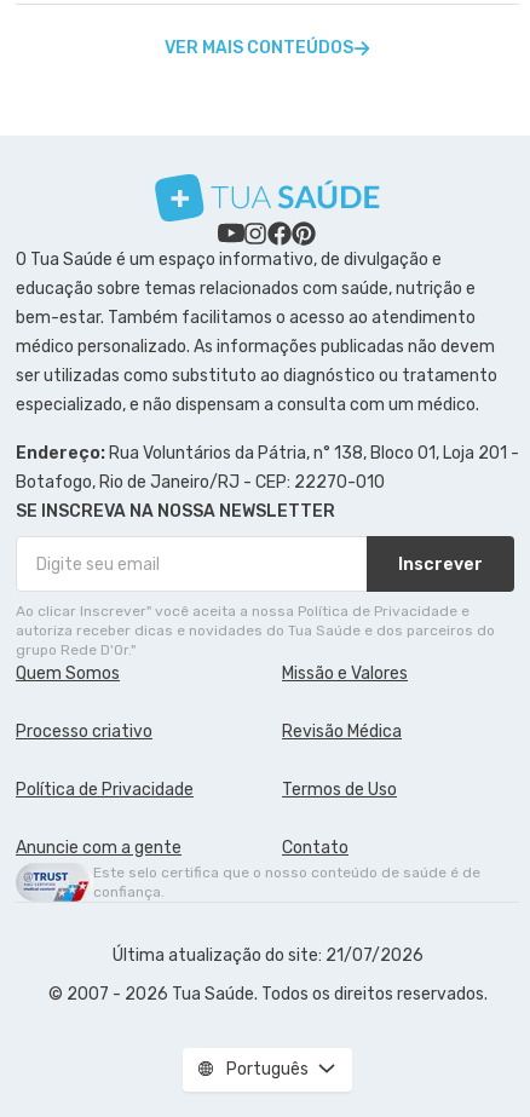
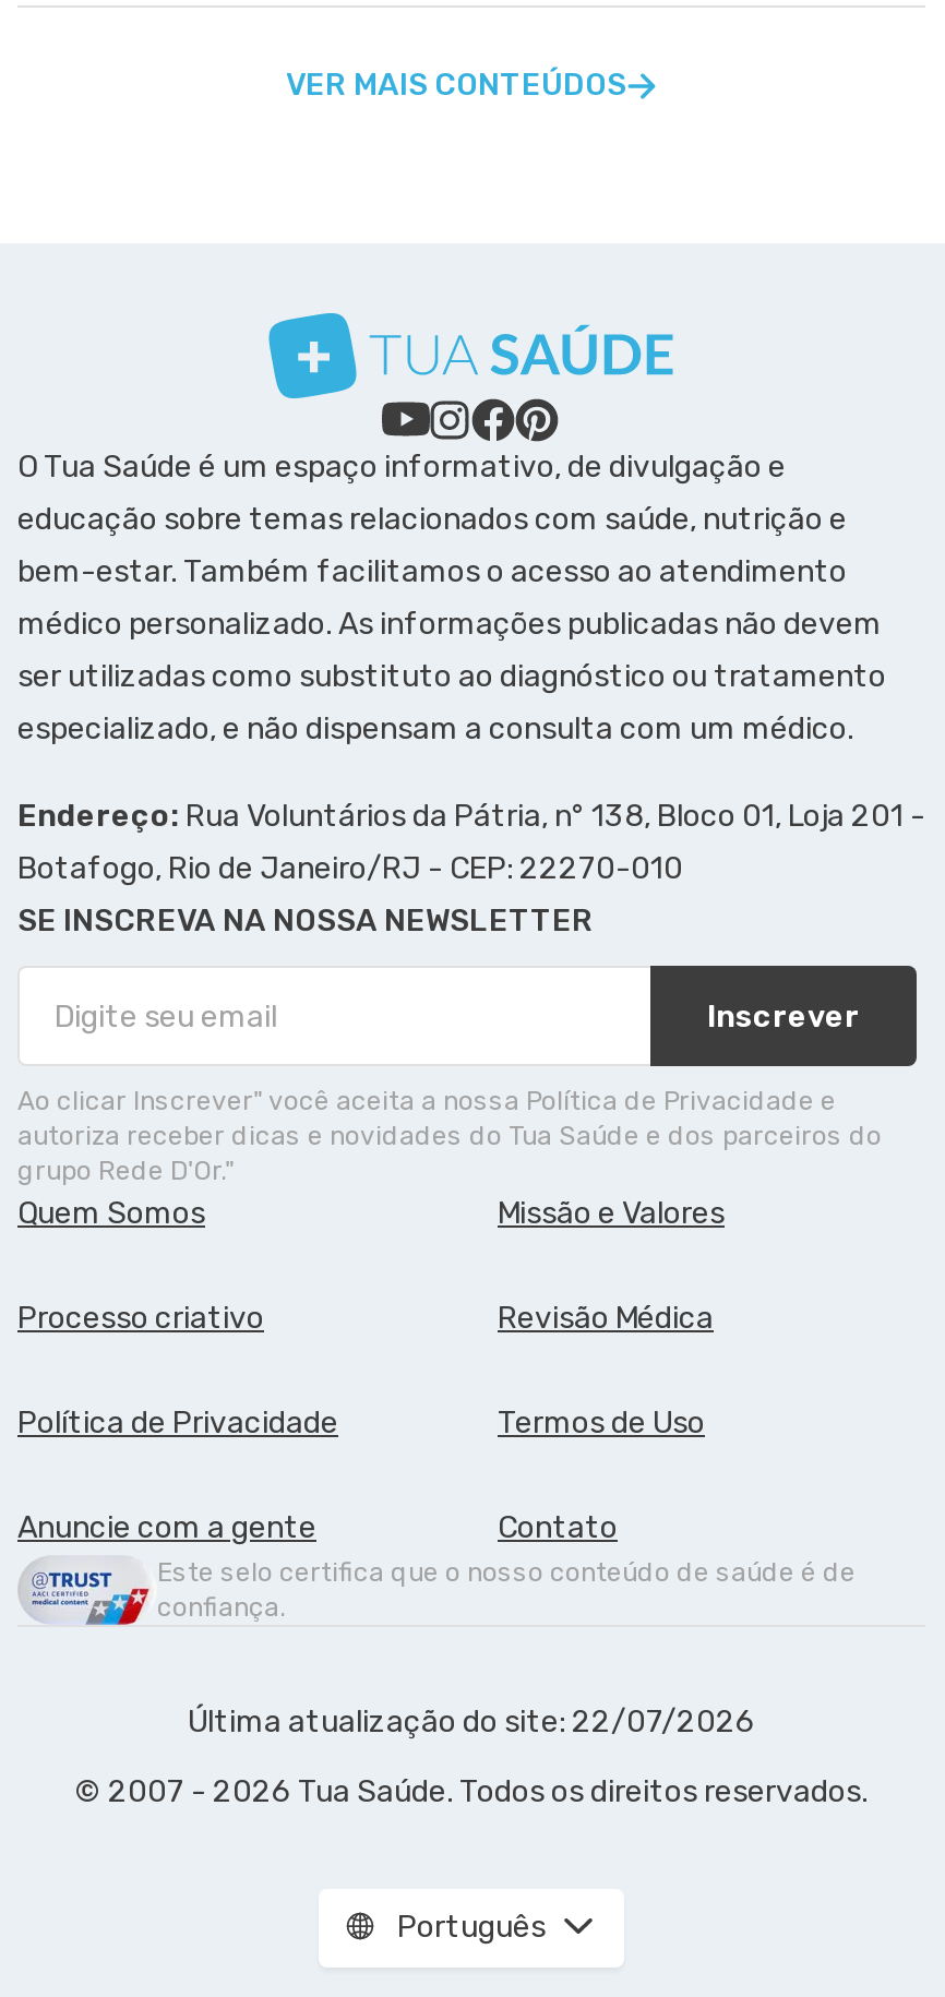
- Última atualização do site: 21/07/2026
+ Última atualização do site: 22/07/2026
